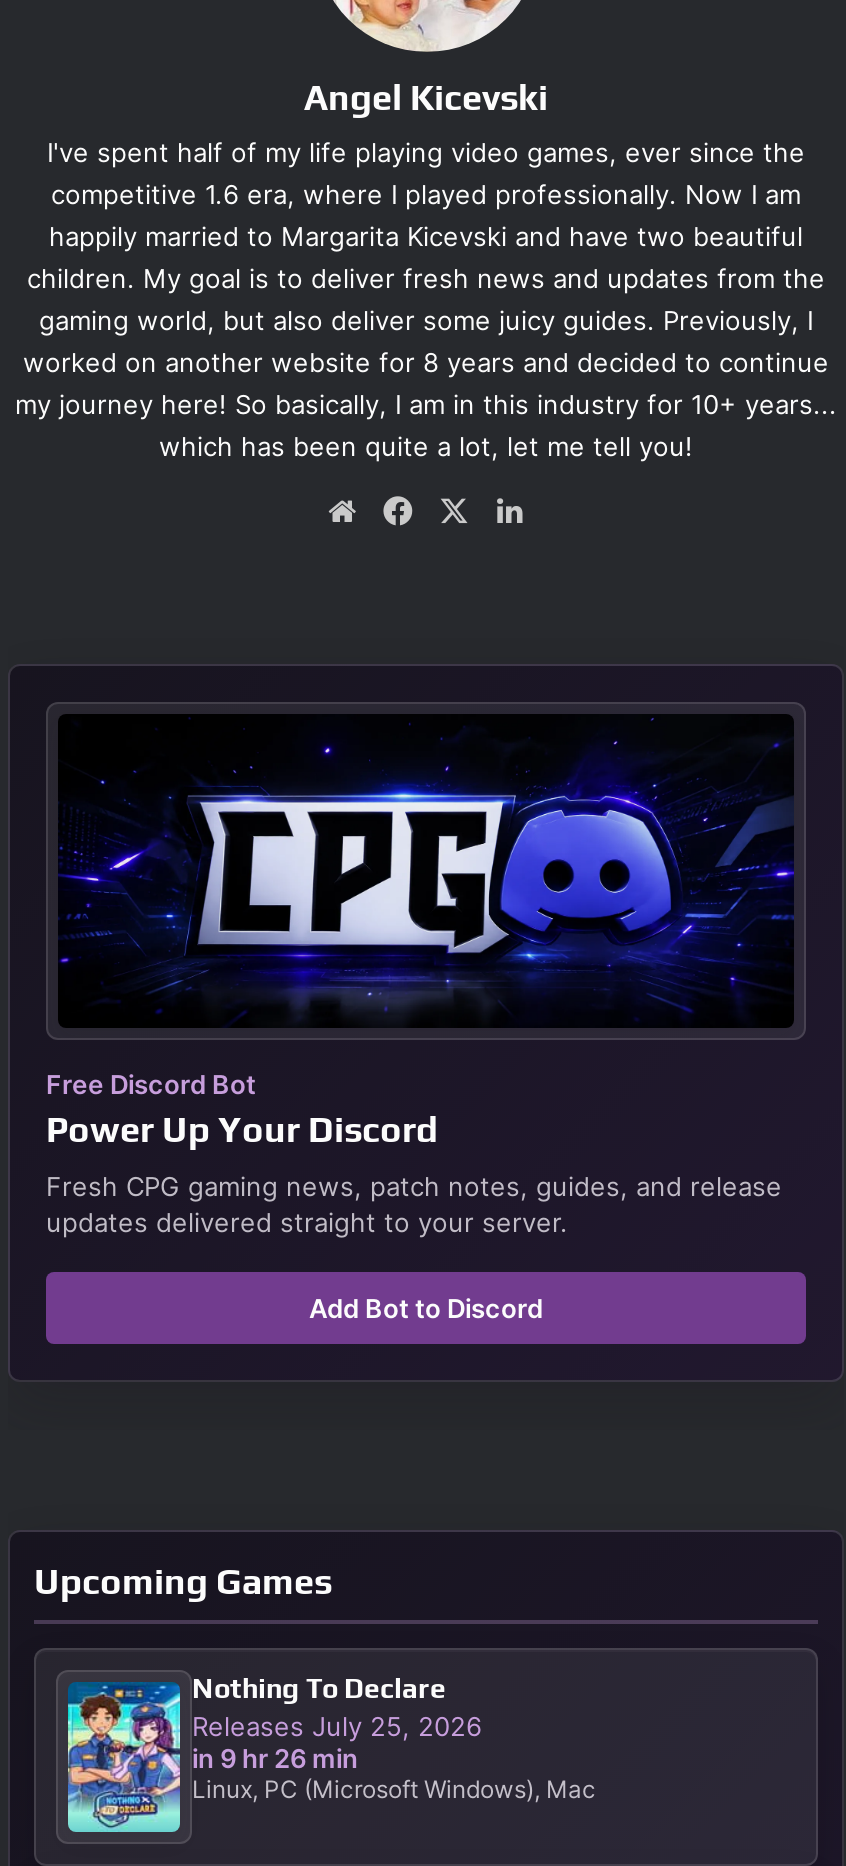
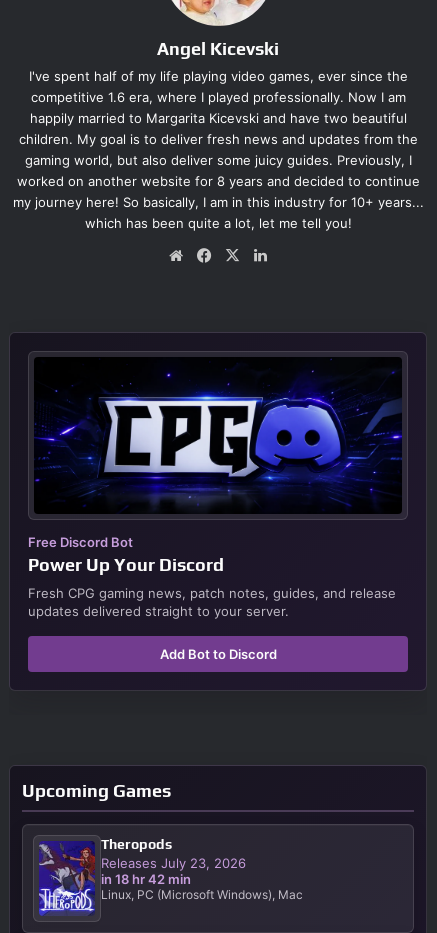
- [image]
- Nothing To Declare
- Releases July 25, 2026
- in 9 hr 26 min
+ [image]
+ Theropods
+ Releases July 23, 2026
+ in 18 hr 42 min
